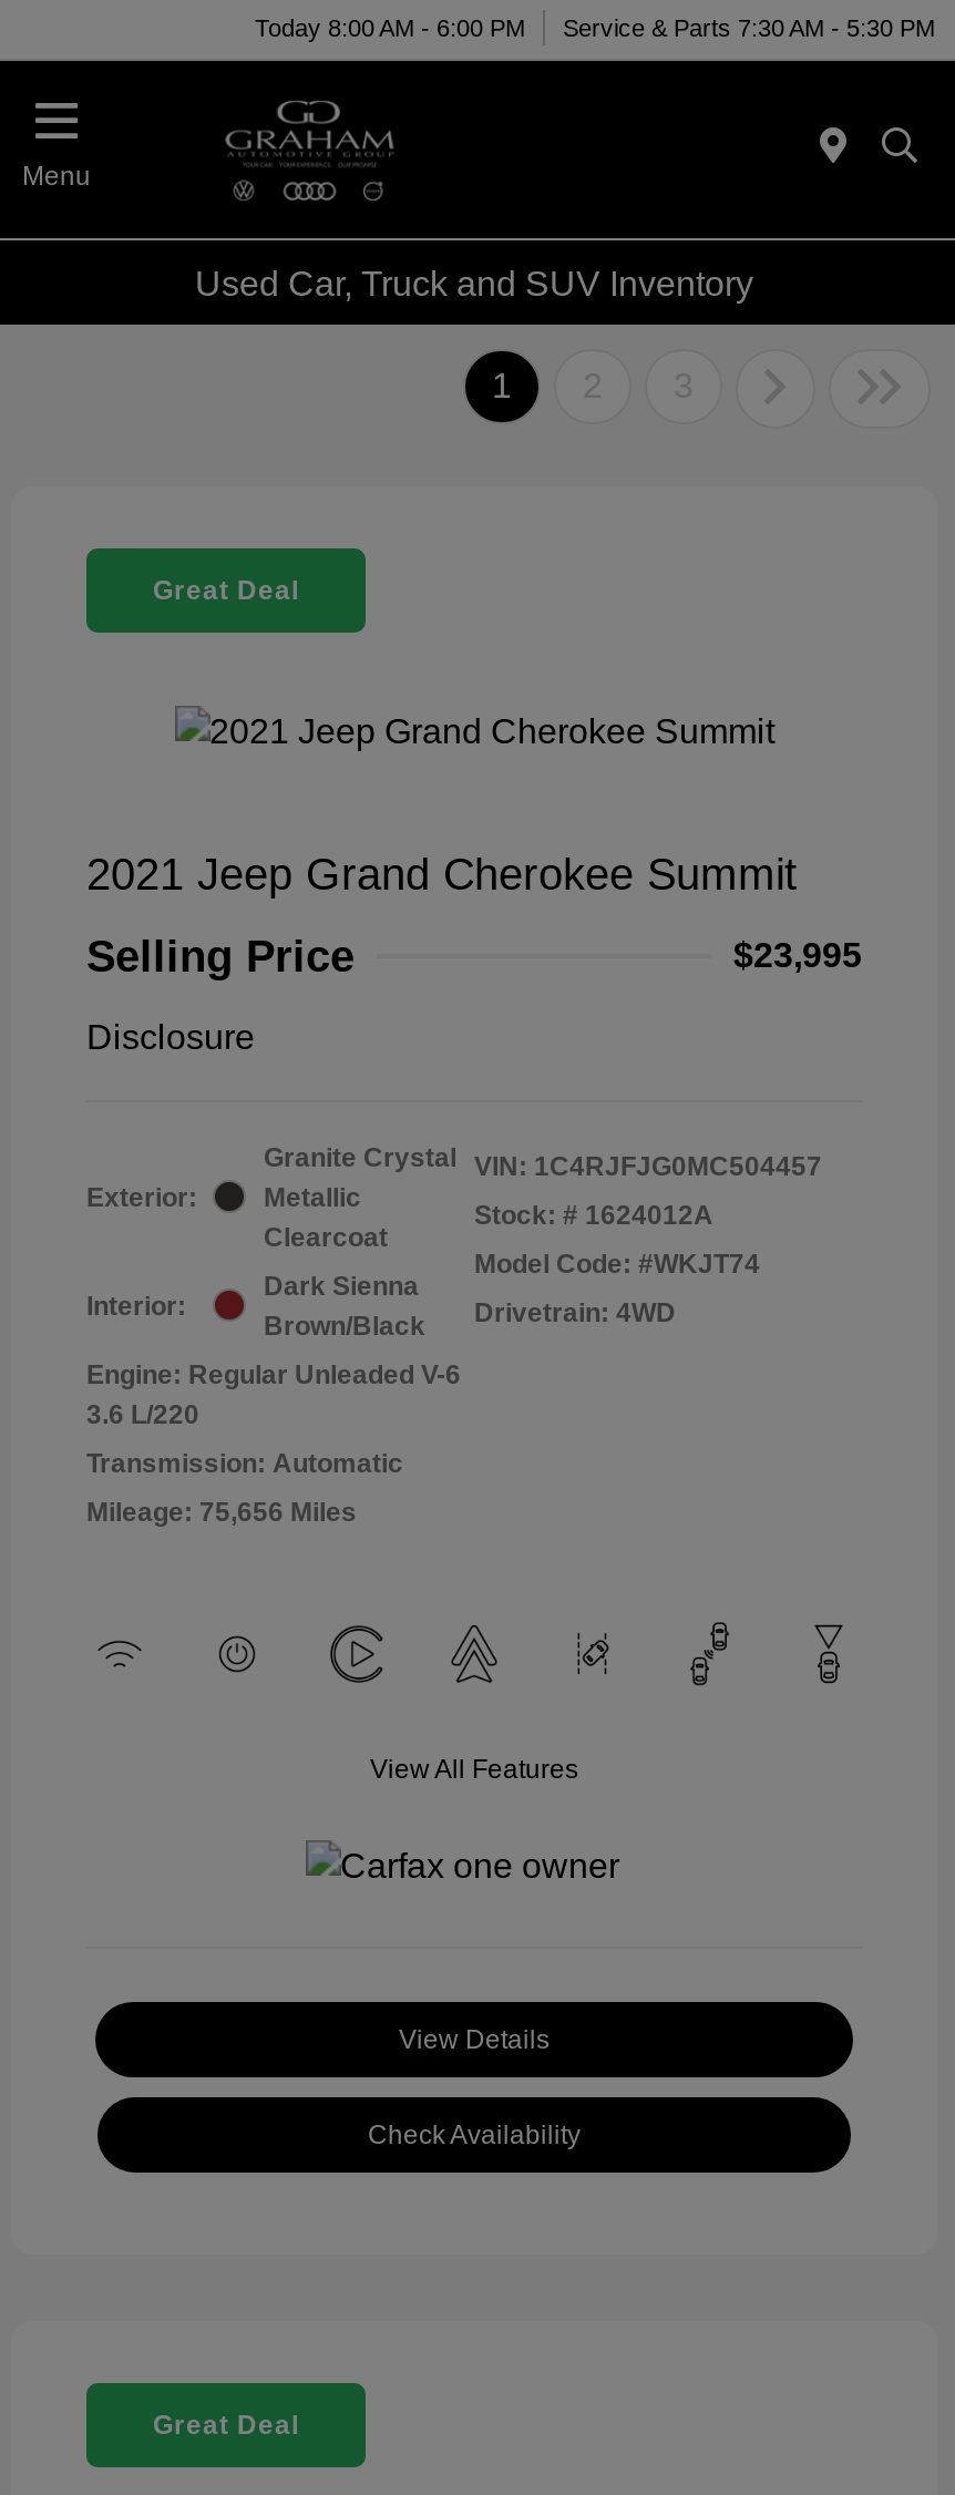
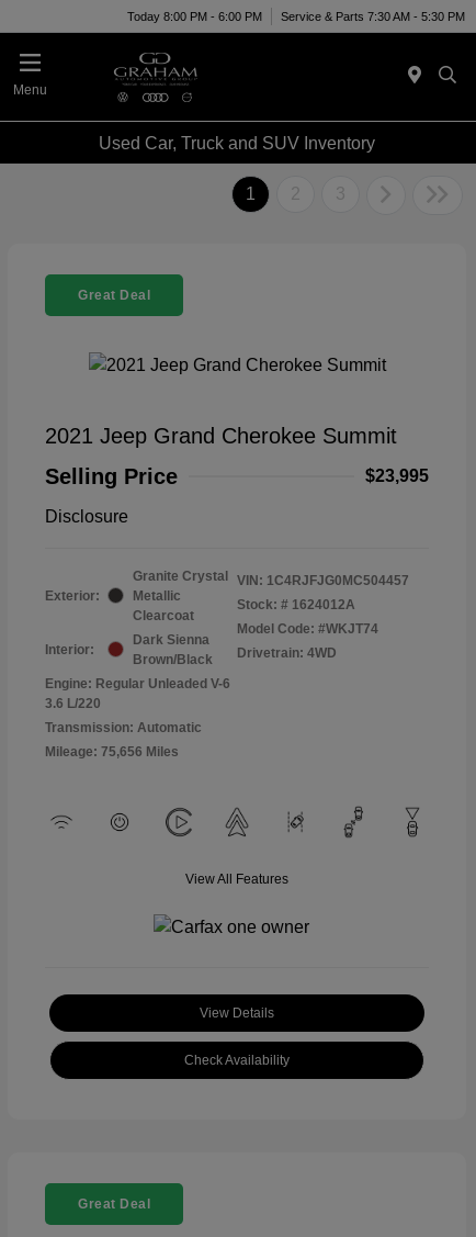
- Today 8:00 AM - 6:00 PM Service & Parts 7:30 AM - 5:30 PM
+ Today 8:00 PM - 6:00 PM Service & Parts 7:30 AM - 5:30 PM
